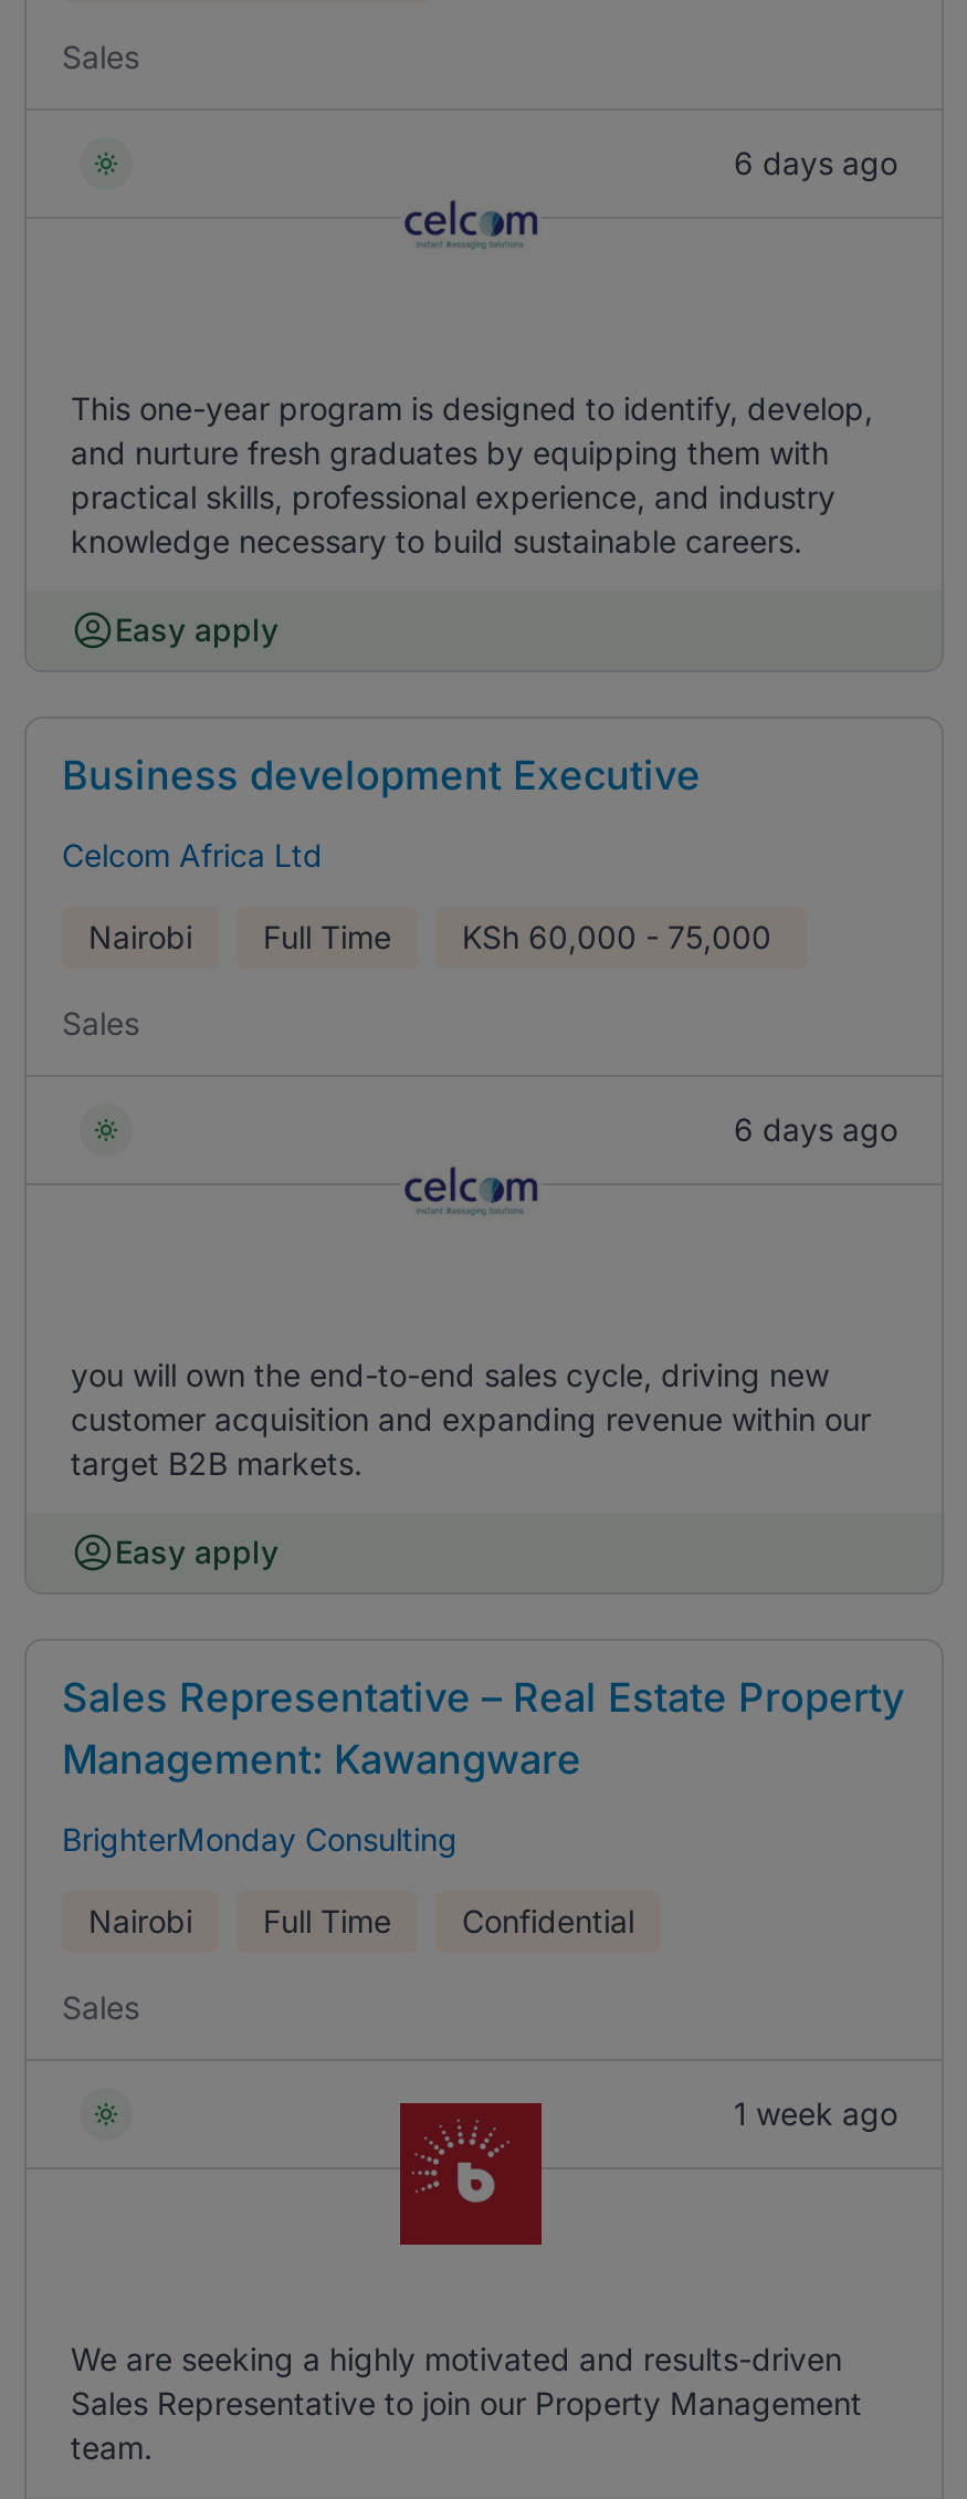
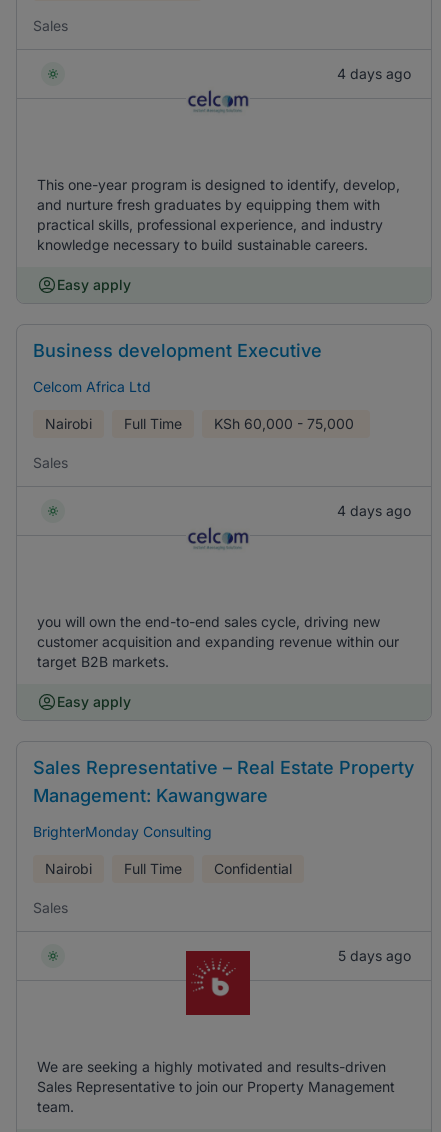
- 6 days ago
+ 4 days ago

- 6 days ago
+ 4 days ago

- 1 week ago
+ 5 days ago
